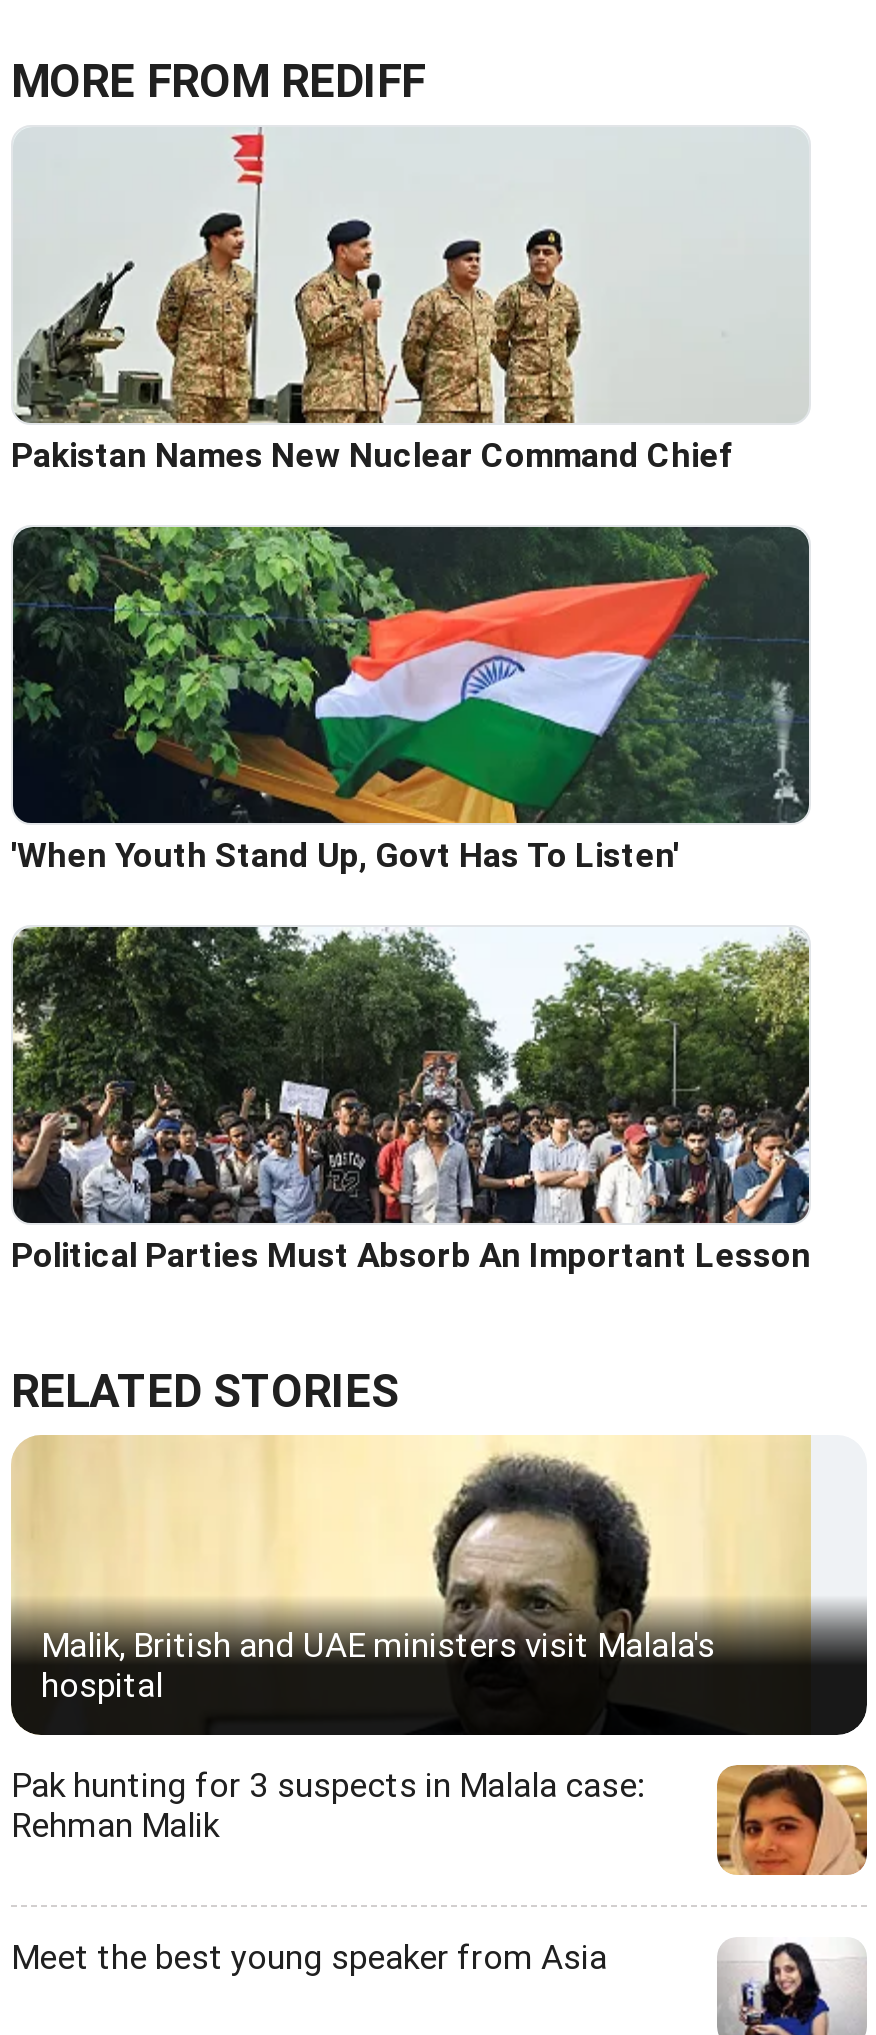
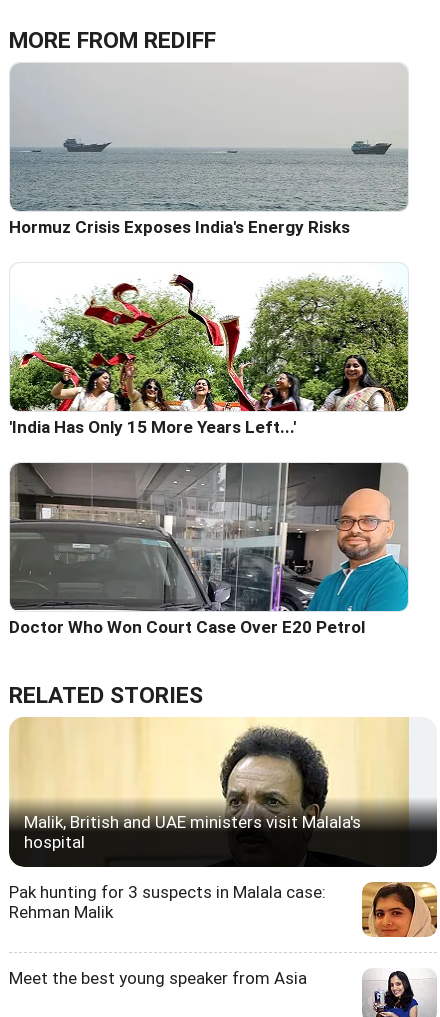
- [image]
- Pakistan Names New Nuclear Command Chief
+ [image]
+ Hormuz Crisis Exposes India's Energy Risks

- [image]
- 'When Youth Stand Up, Govt Has To Listen'
+ [image]
+ 'India Has Only 15 More Years Left...'

- [image]
- Political Parties Must Absorb An Important Lesson
+ [image]
+ Doctor Who Won Court Case Over E20 Petrol
